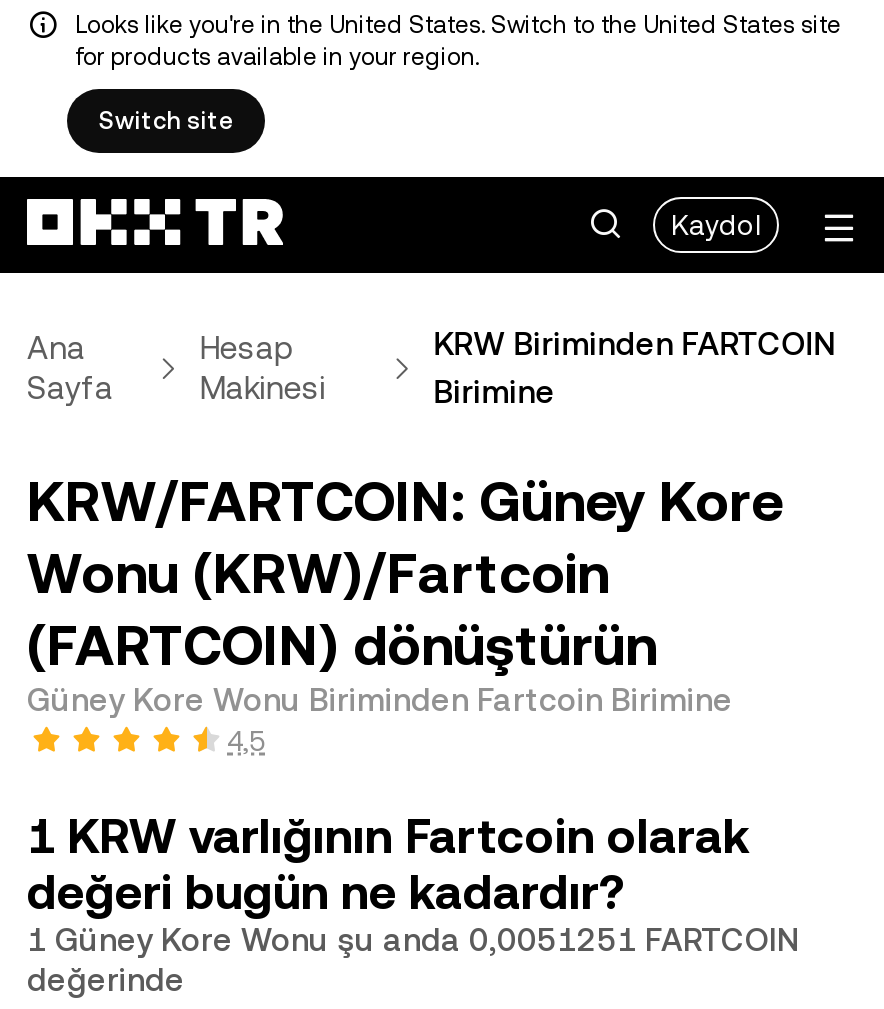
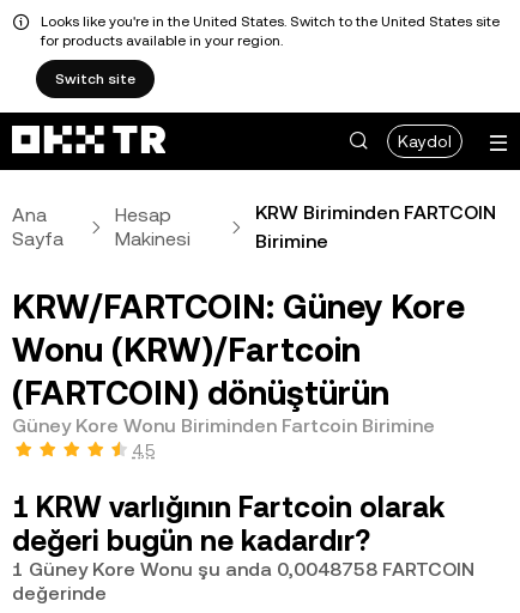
- 1 Güney Kore Wonu şu anda 0,0051251 FARTCOIN
+ 1 Güney Kore Wonu şu anda 0,0048758 FARTCOIN
